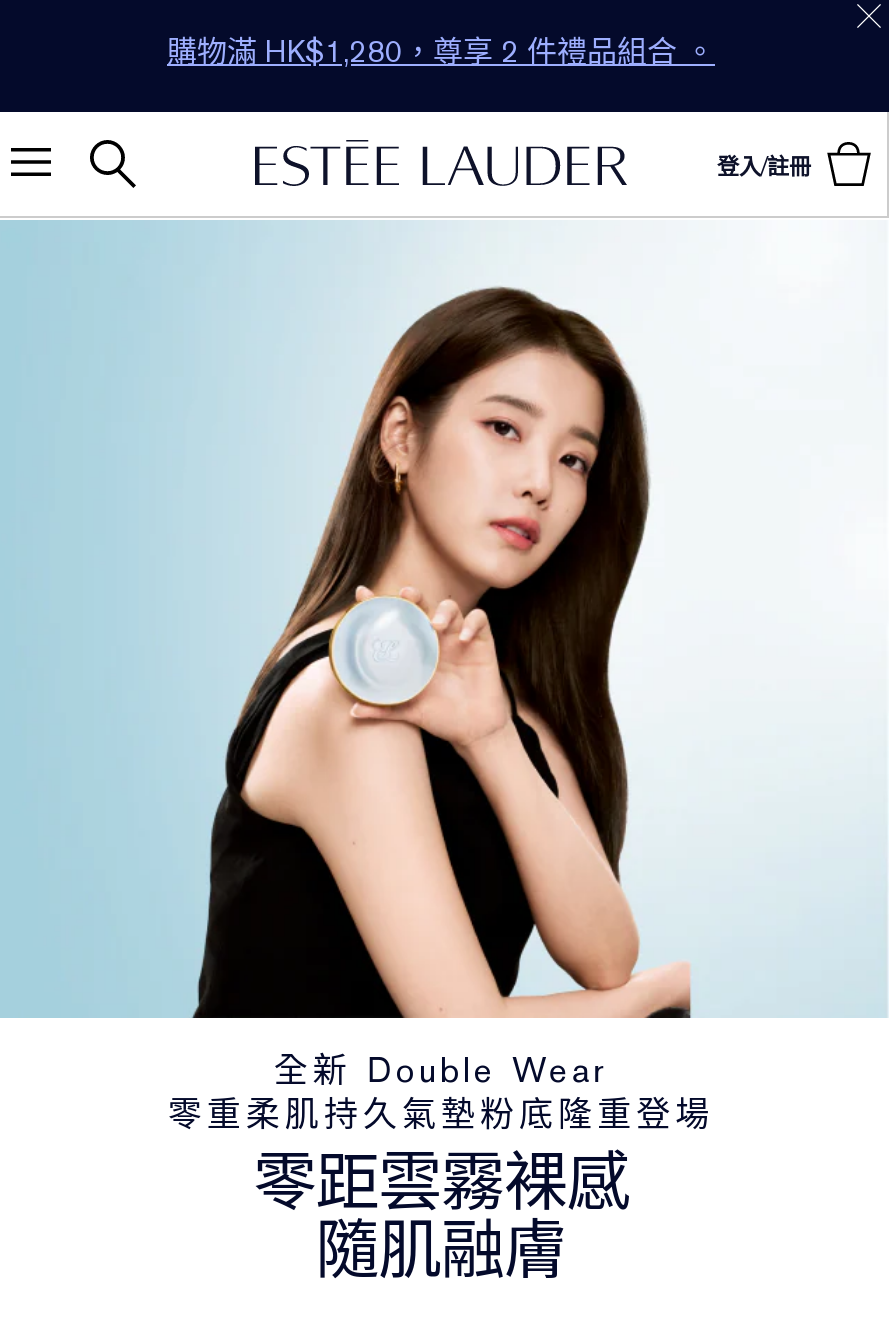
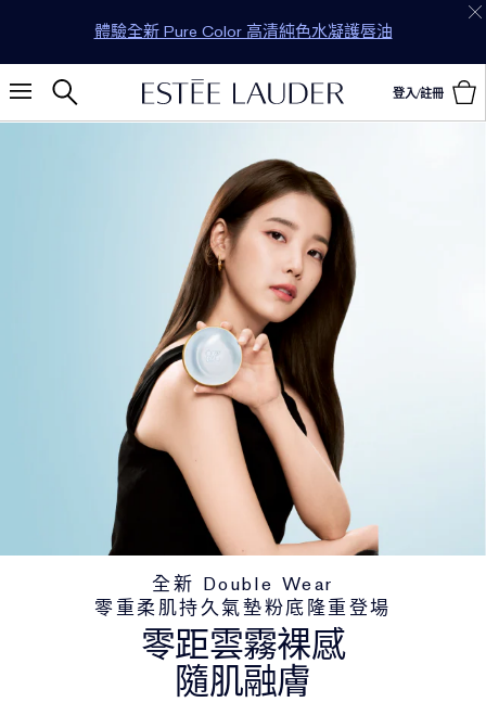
- 購物滿 HK$1,280，尊享 2 件禮品組合 。
+ 體驗全新 Pure Color 高清純色水凝護唇油
